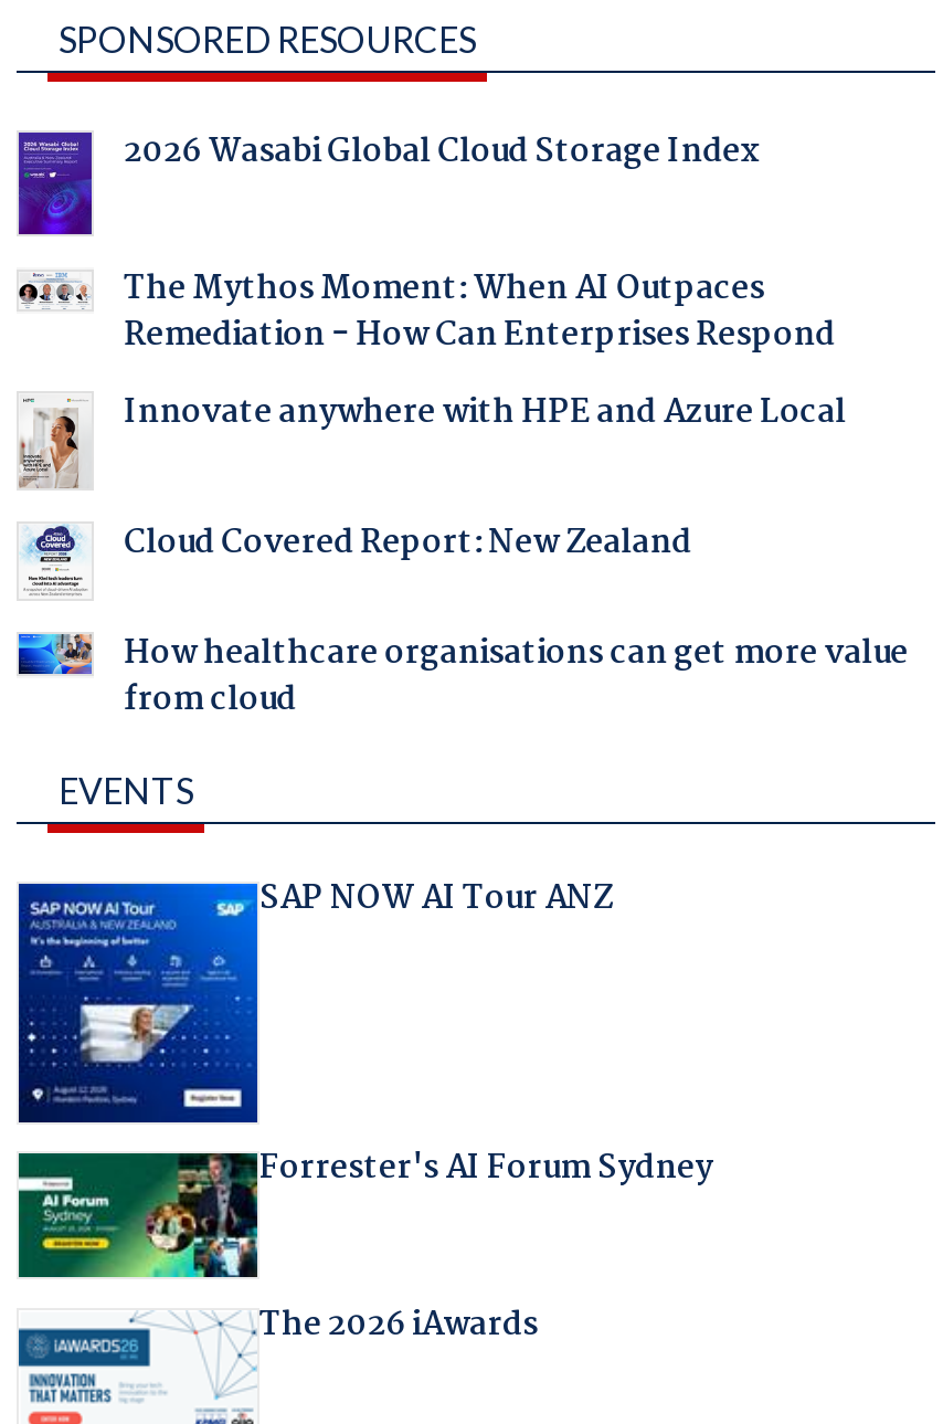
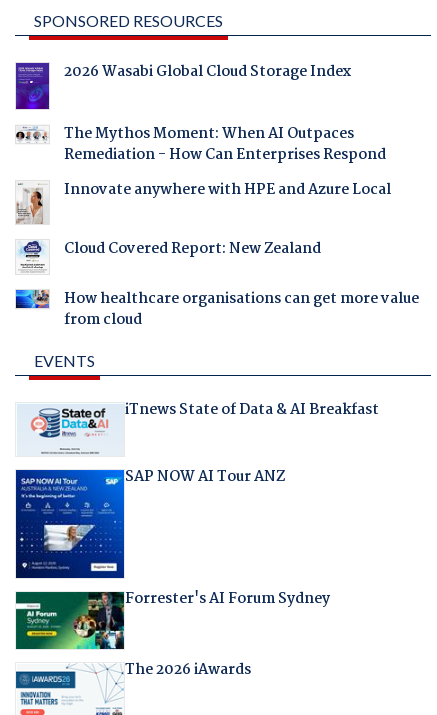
+ [image]
+ iTnews State of Data & AI Breakfast
